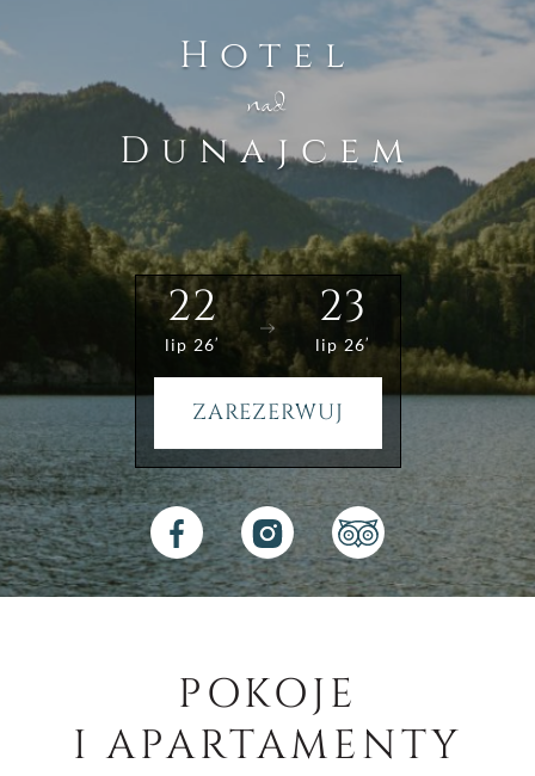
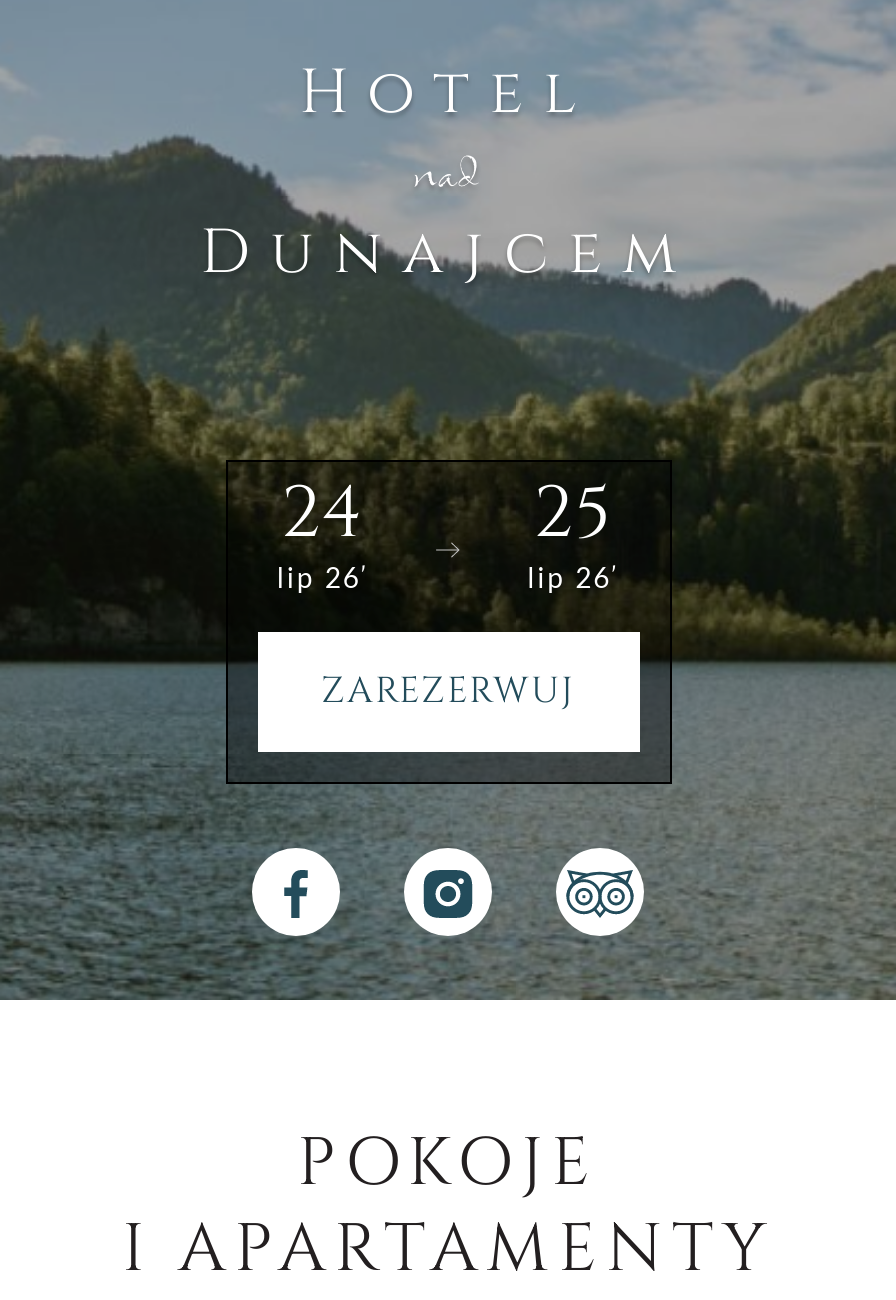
- 22
+ 24

- 23
+ 25
